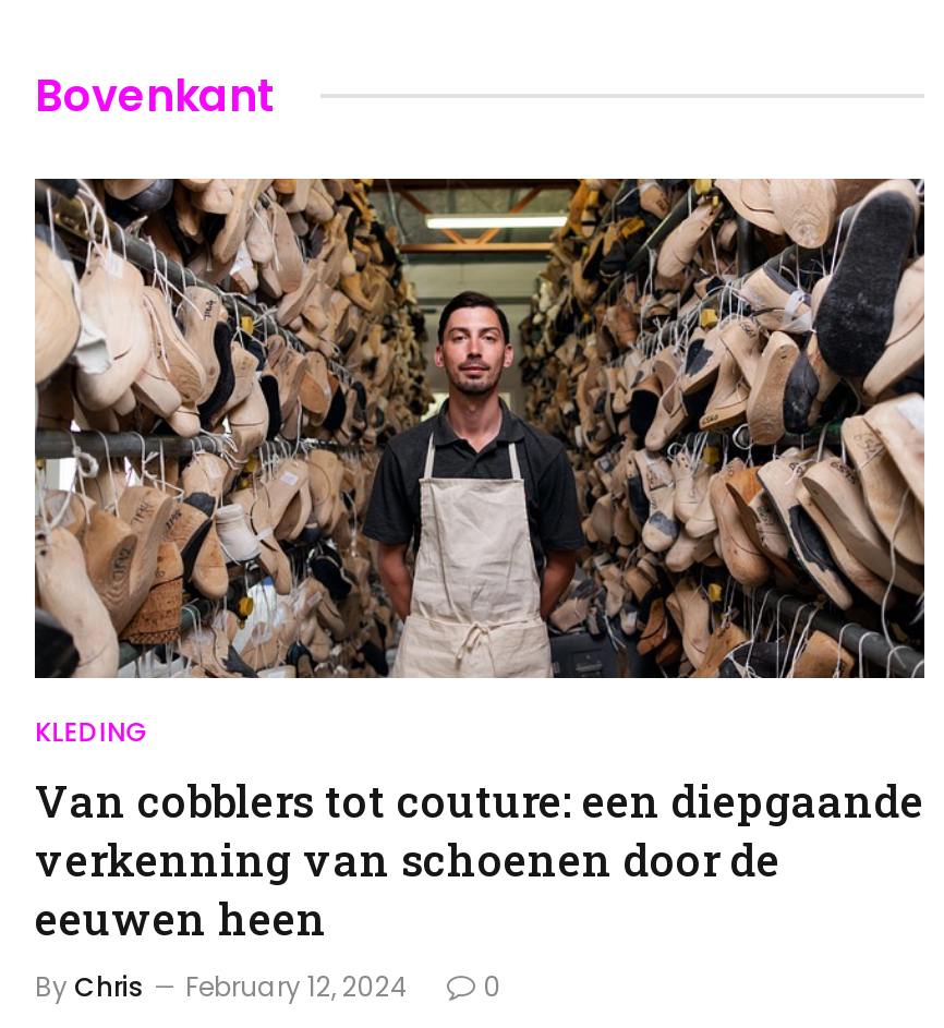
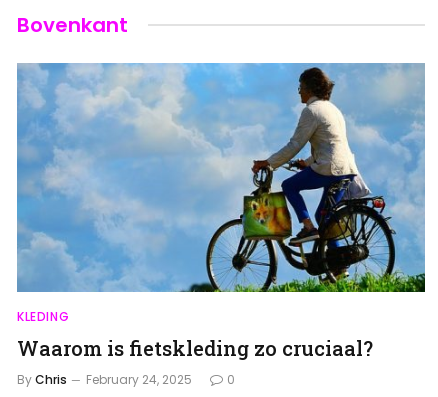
- [image]
+ [image]

- Van cobblers tot couture: een diepgaande
- verkenning van schoenen door de
- eeuwen heen
+ Waarom is fietskleding zo cruciaal?

- By Chris February 12, 2024
+ By Chris February 24, 2025
